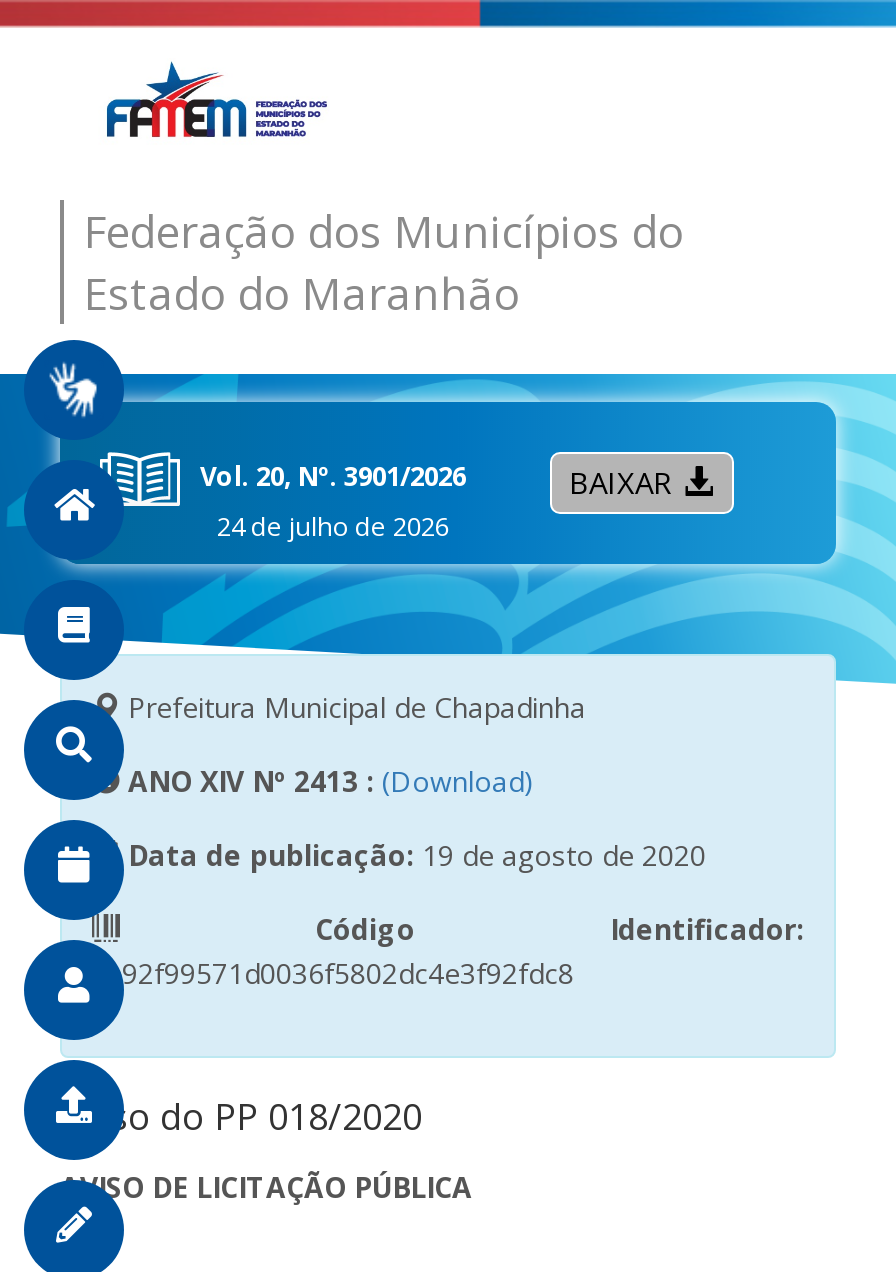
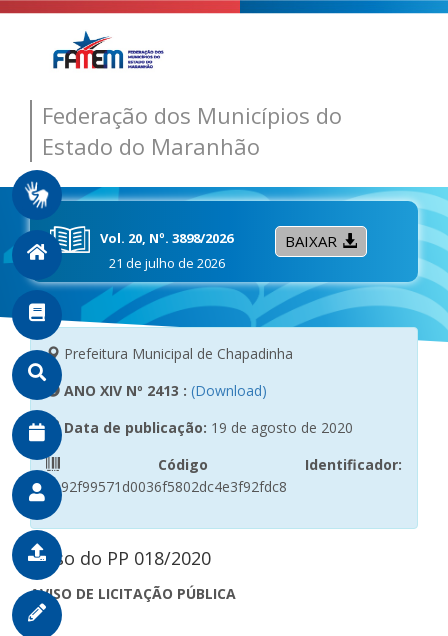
- Vol. 20, Nº. 3901/2026
+ Vol. 20, Nº. 3898/2026

- 24 de julho de 2026
+ 21 de julho de 2026
